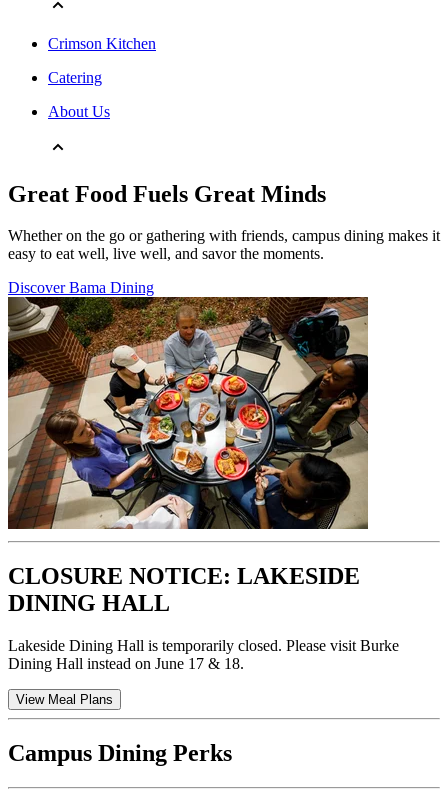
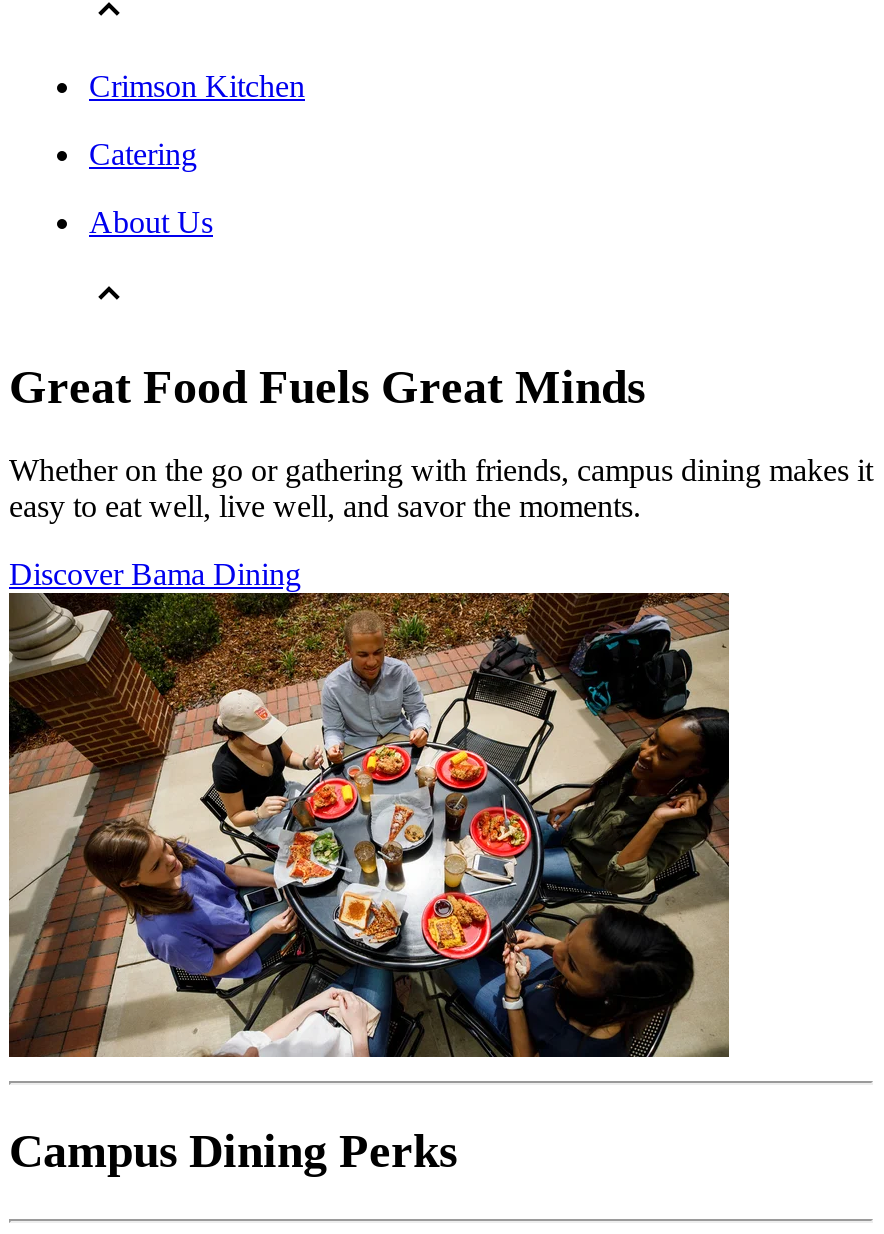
- CLOSURE NOTICE: LAKESIDE
- DINING HALL
- Lakeside Dining Hall is temporarily closed. Please visit Burke
- Dining Hall instead on June 17 & 18.
- View Meal Plans
